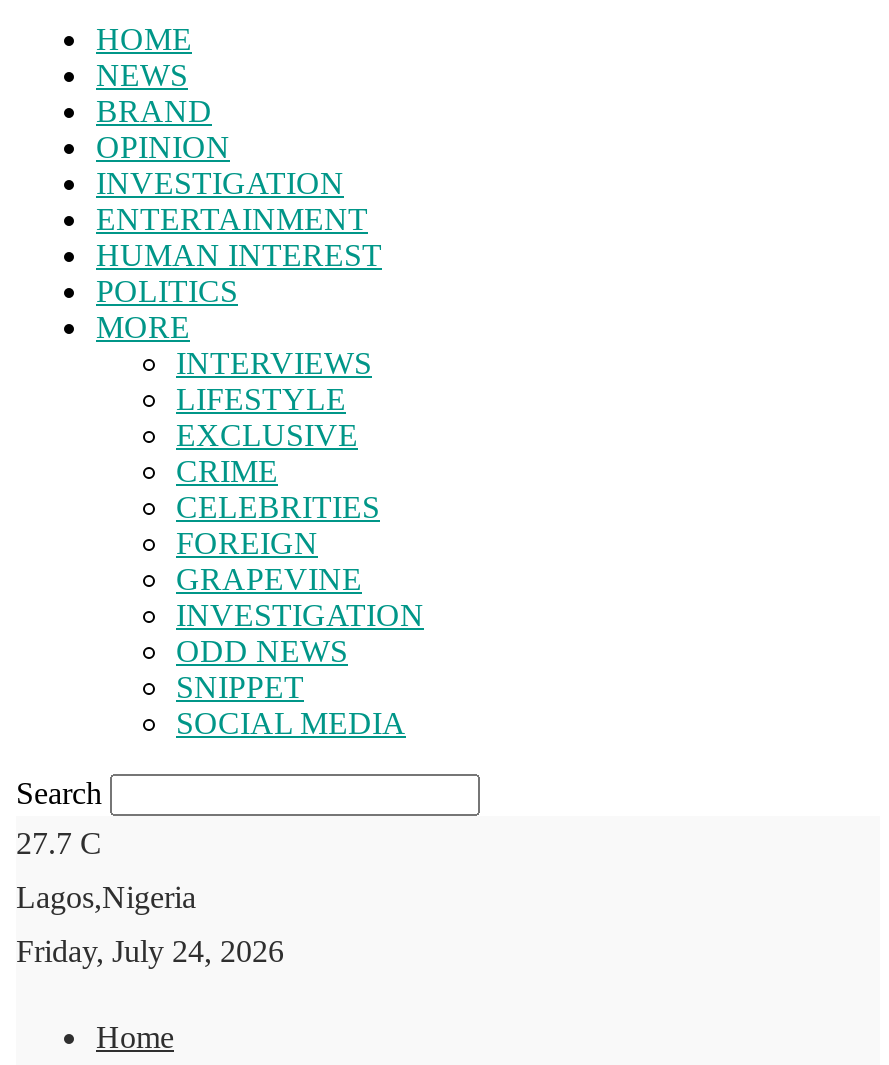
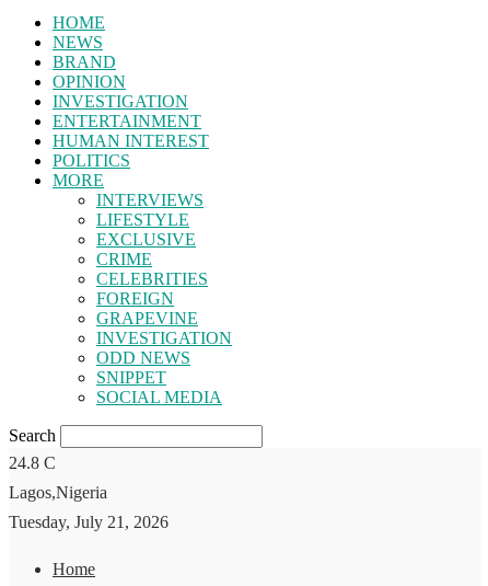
- 27.7 C
+ 24.8 C

- Friday, July 24, 2026
+ Tuesday, July 21, 2026
